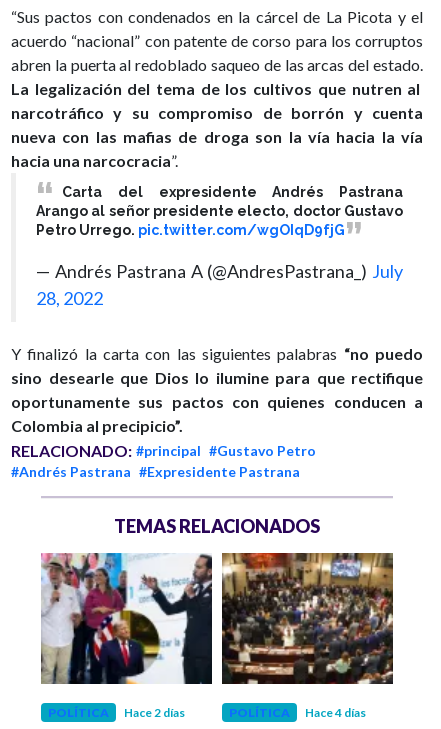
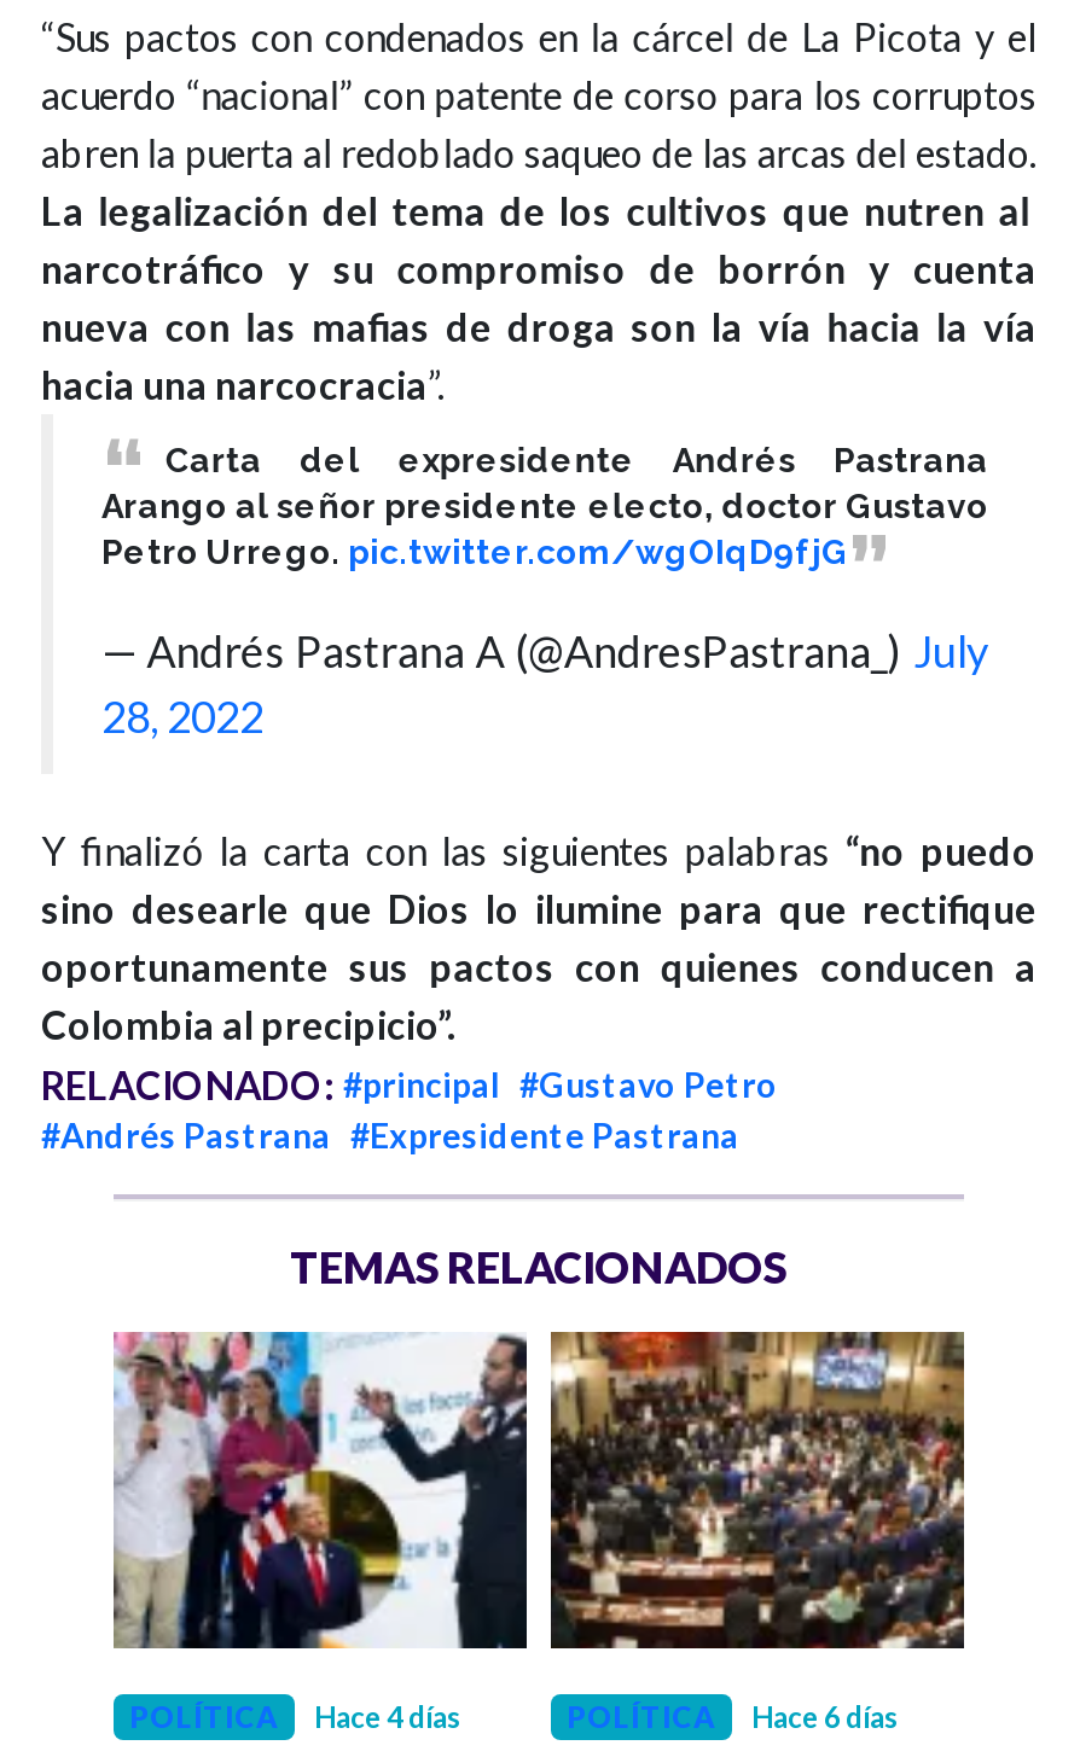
- Hace 2 días
+ Hace 4 días

- Hace 4 días
+ Hace 6 días
